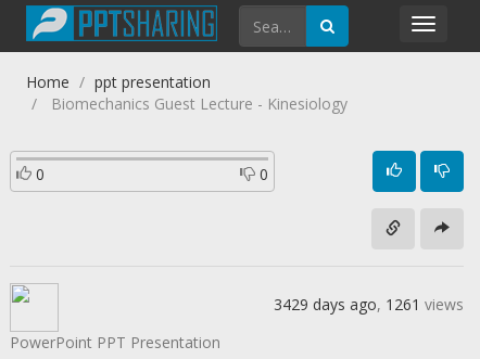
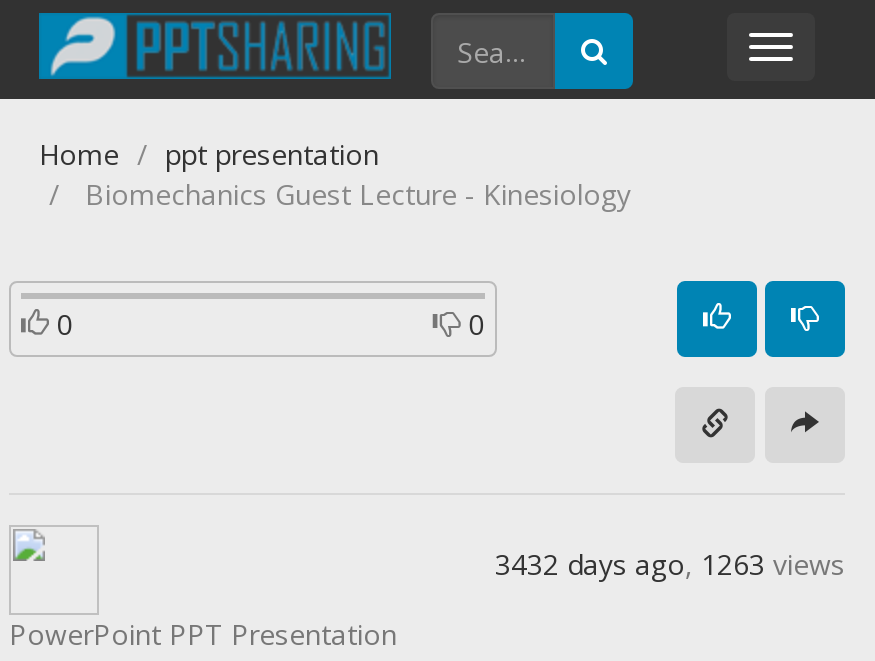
- 3429 days ago, 1261 views
+ 3432 days ago, 1263 views
